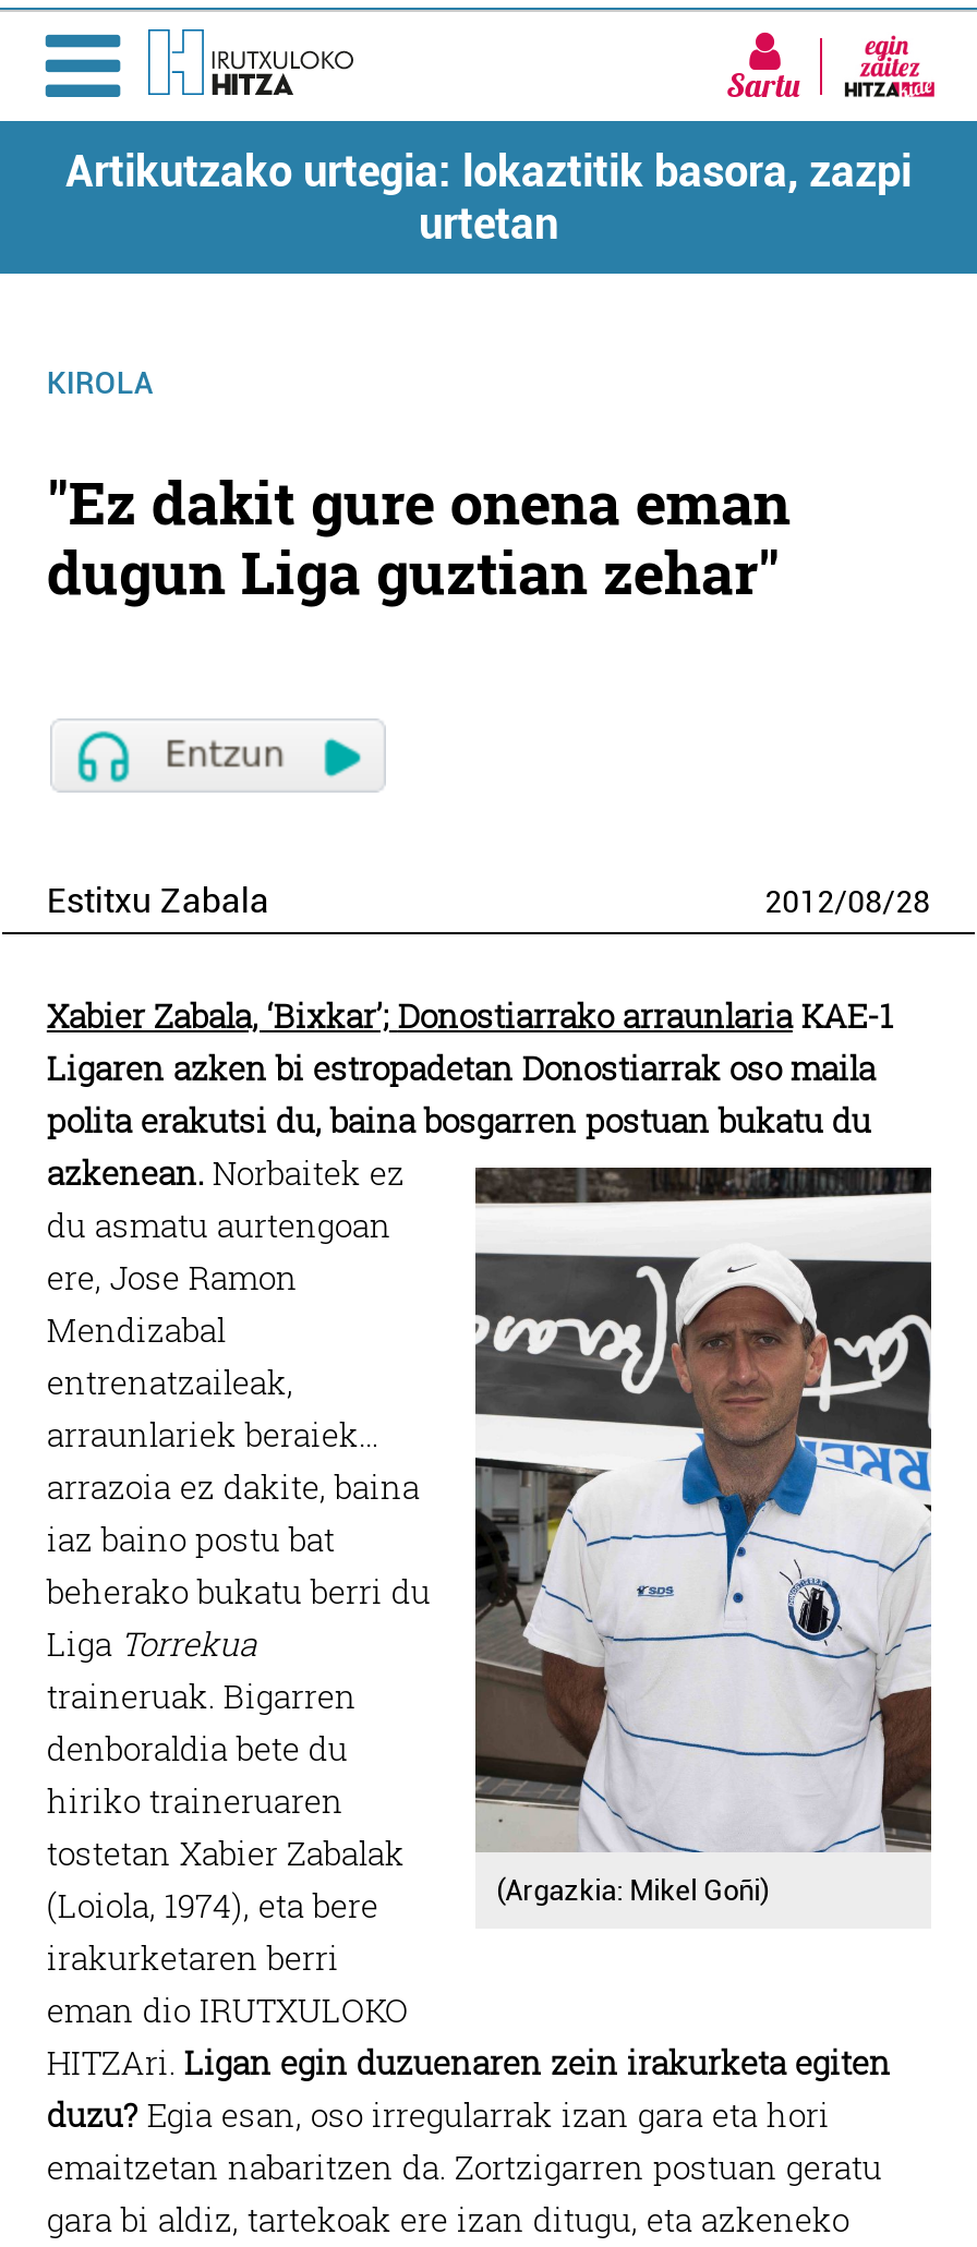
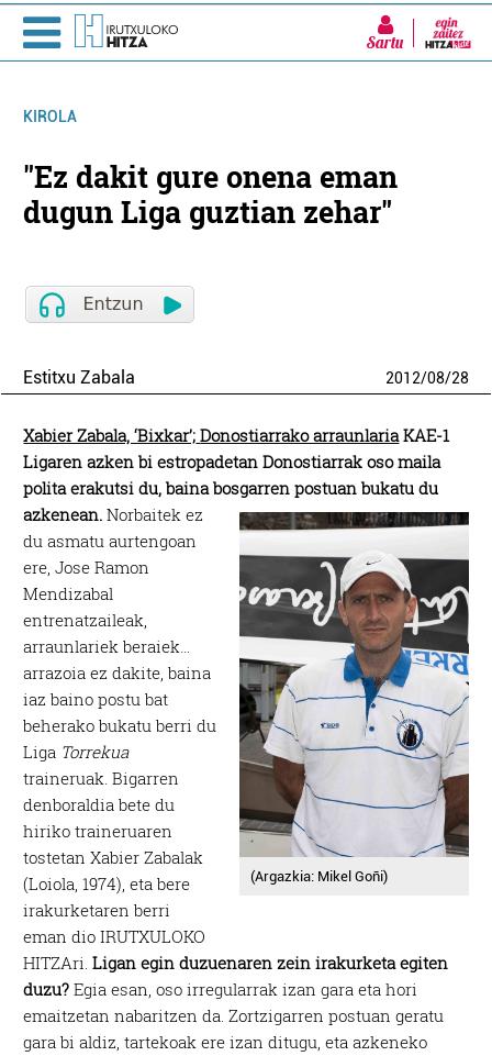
- Artikutzako urtegia: lokaztitik basora, zazpi
- urtetan
